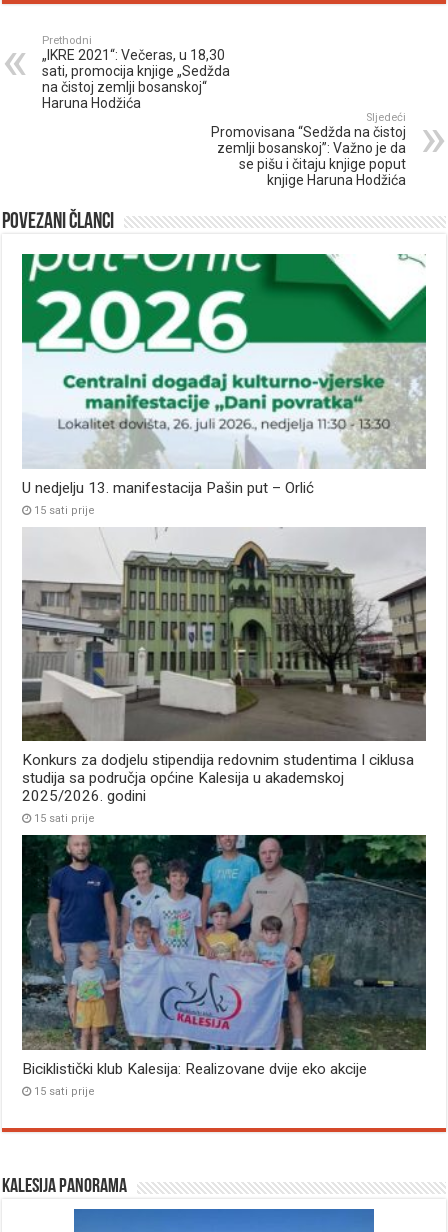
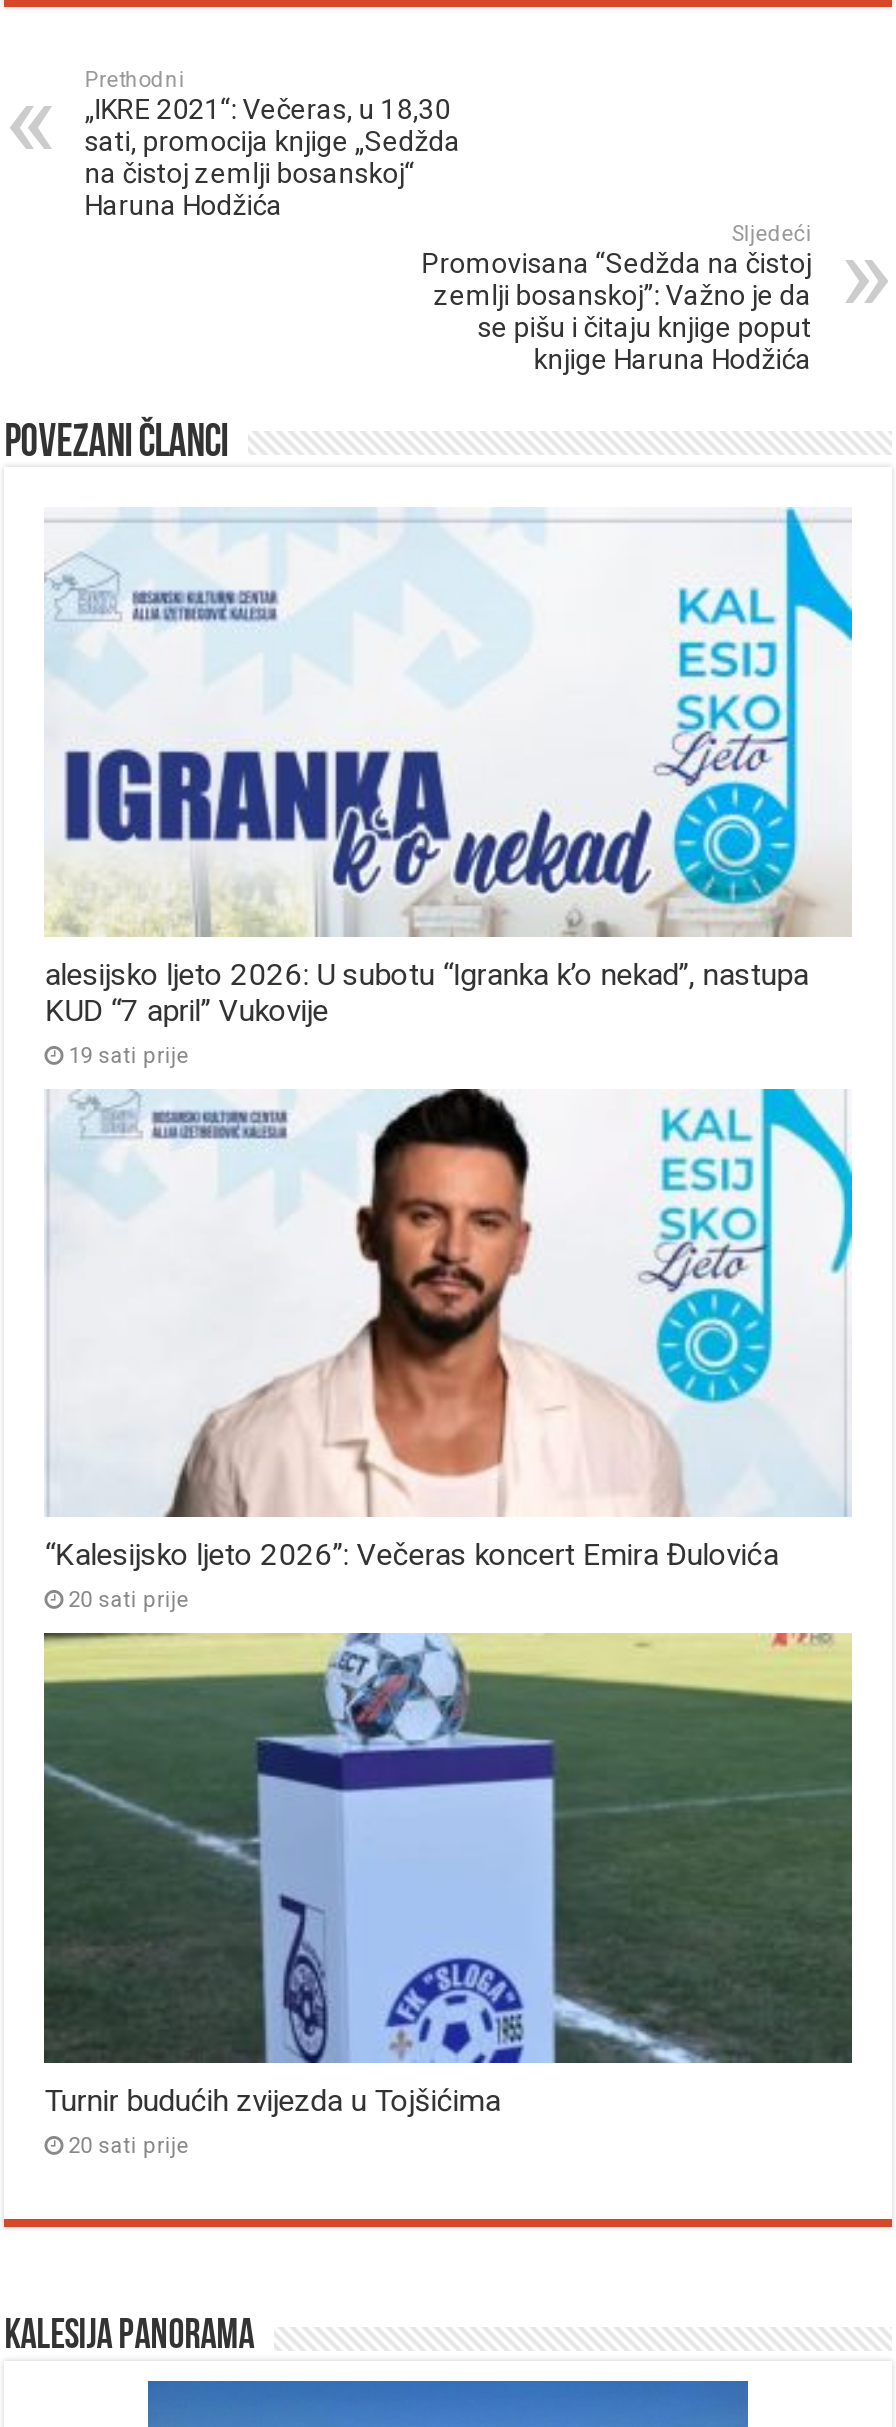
- [image]
- U nedjelju 13. manifestacija Pašin put – Orlić
- 15 sati prije
+ [image]
+ alesijsko ljeto 2026: U subotu “Igranka k’o nekad”, nastupa
+ KUD “7 april” Vukovije
+ 19 sati prije

- [image]
+ [image]

- Konkurs za dodjelu stipendija redovnim studentima I ciklusa
- studija sa područja općine Kalesija u akademskoj
- 2025/2026. godini
- 15 sati prije
+ “Kalesijsko ljeto 2026”: Večeras koncert Emira Đulovića
+ 20 sati prije

- [image]
- Biciklistički klub Kalesija: Realizovane dvije eko akcije
- 15 sati prije
+ [image]
+ Turnir budućih zvijezda u Tojšićima
+ 20 sati prije
